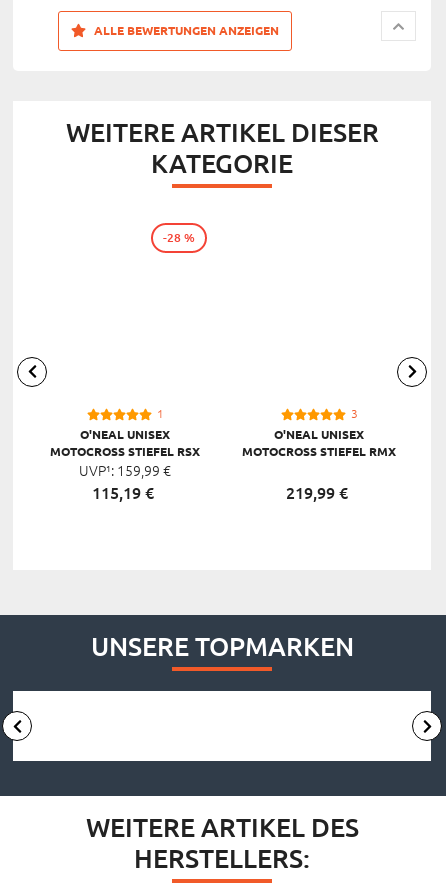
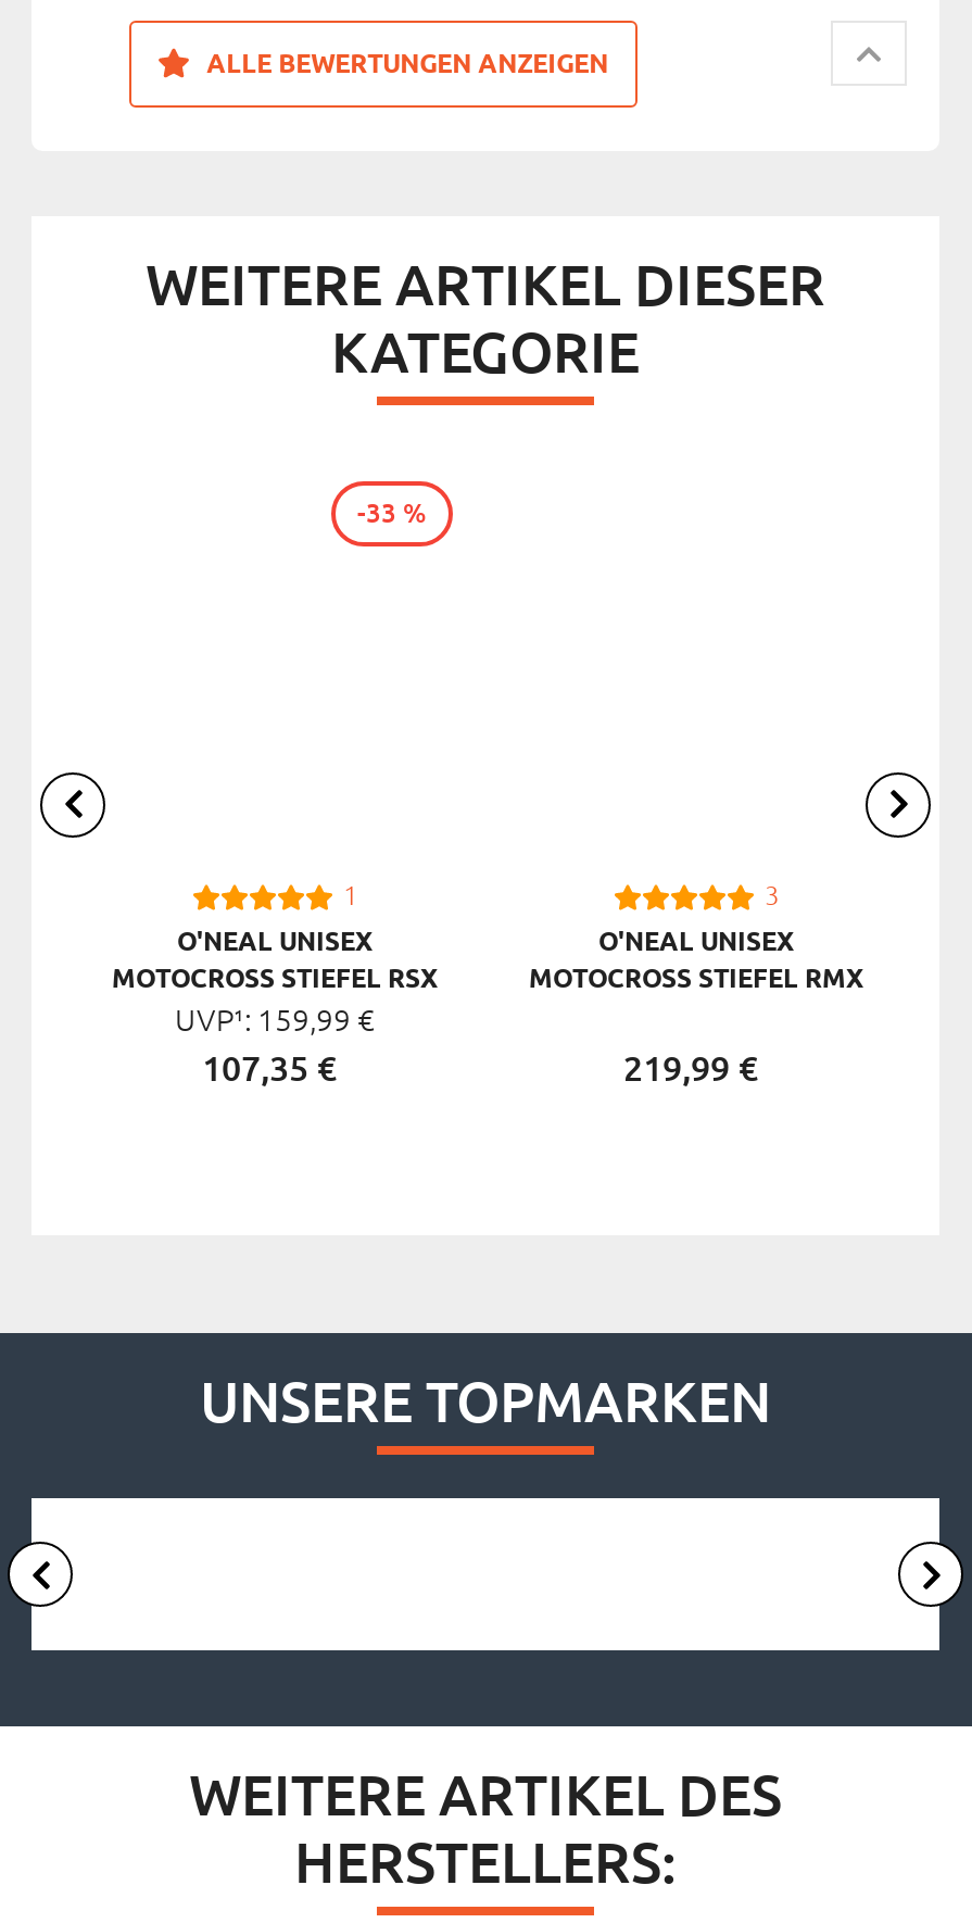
- -28 %
+ -33 %

- 115,19 €
+ 107,35 €
